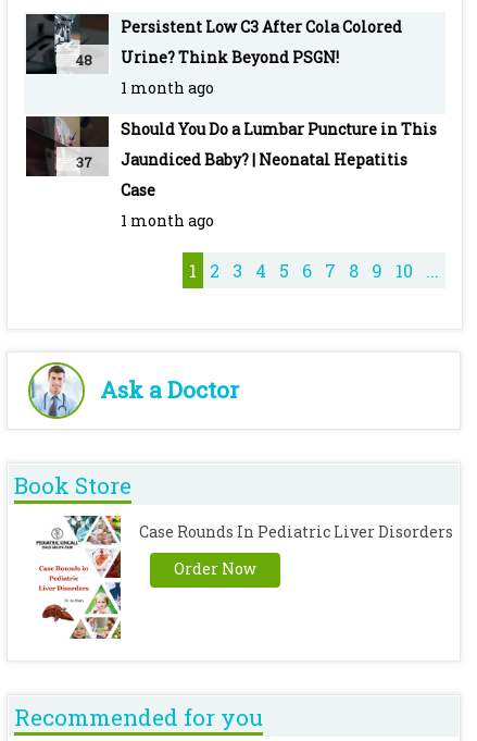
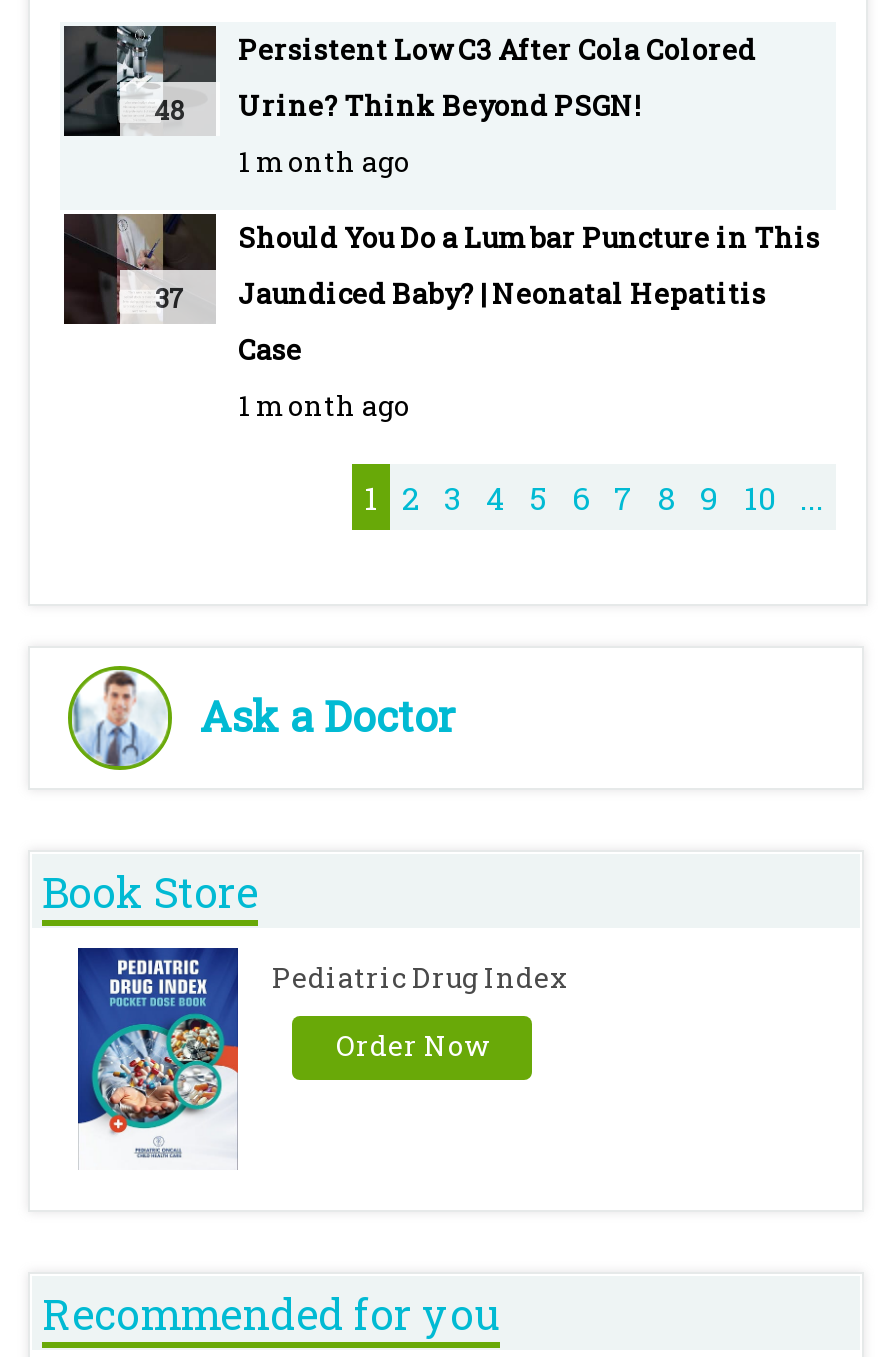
- [image]
- Case Rounds In Pediatric Liver Disorders
+ [image]
+ Pediatric Drug Index
